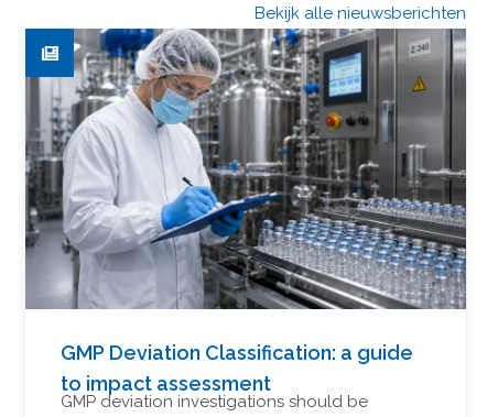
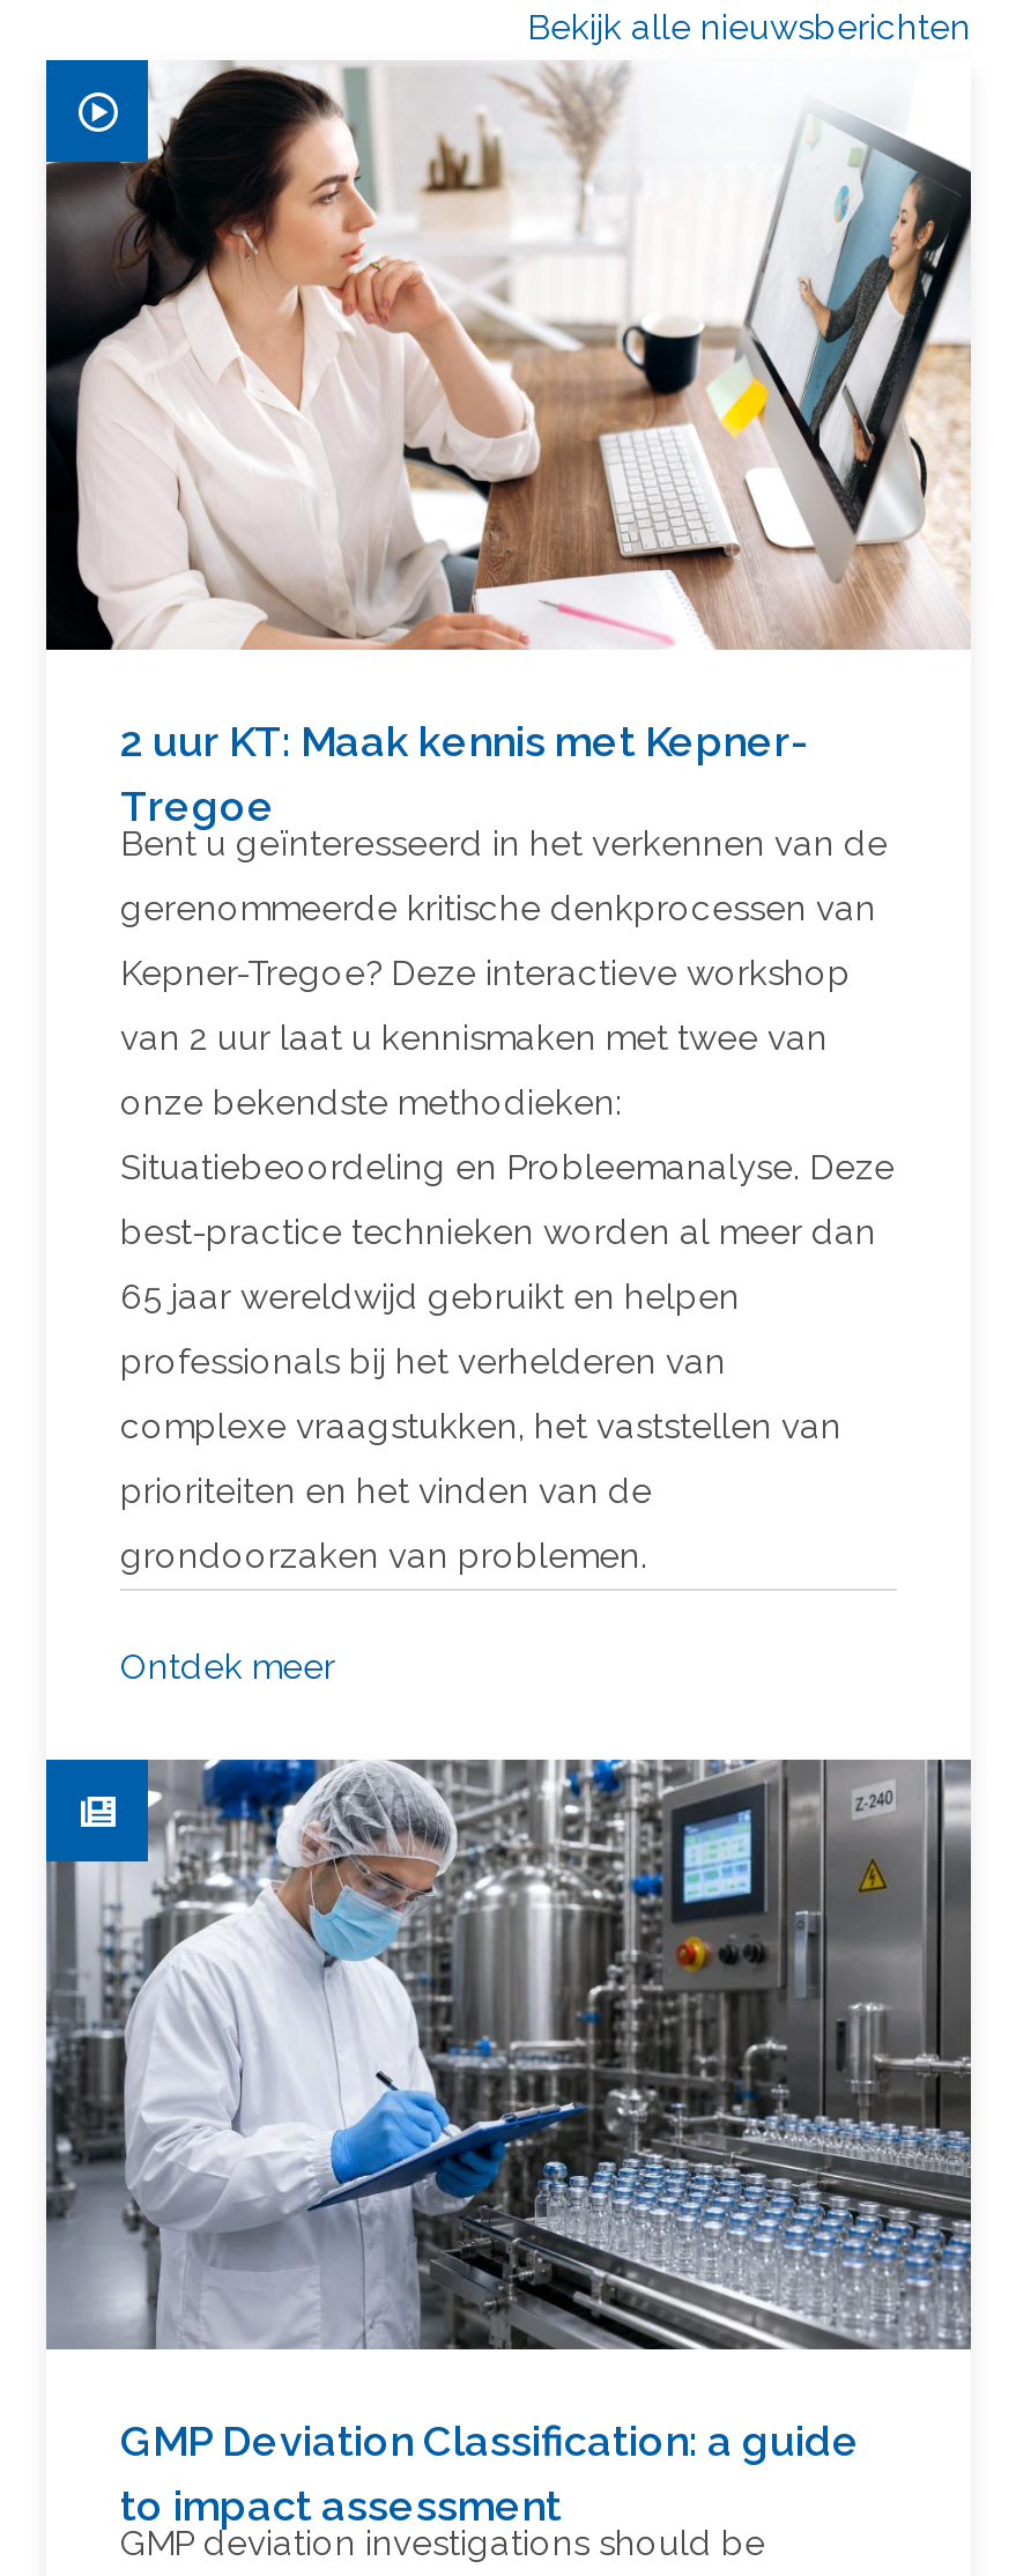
+ [image]
+ 2 uur KT: Maak kennis met Kepner-
+ Tregoe
+ Bent u geïnteresseerd in het verkennen van de
+ gerenommeerde kritische denkprocessen van
+ Kepner-Tregoe? Deze interactieve workshop
+ van 2 uur laat u kennismaken met twee van
+ onze bekendste methodieken:
+ Situatiebeoordeling en Probleemanalyse. Deze
+ best-practice technieken worden al meer dan
+ 65 jaar wereldwijd gebruikt en helpen
+ professionals bij het verhelderen van
+ complexe vraagstukken, het vaststellen van
+ prioriteiten en het vinden van de
+ grondoorzaken van problemen.
+ Ontdek meer
